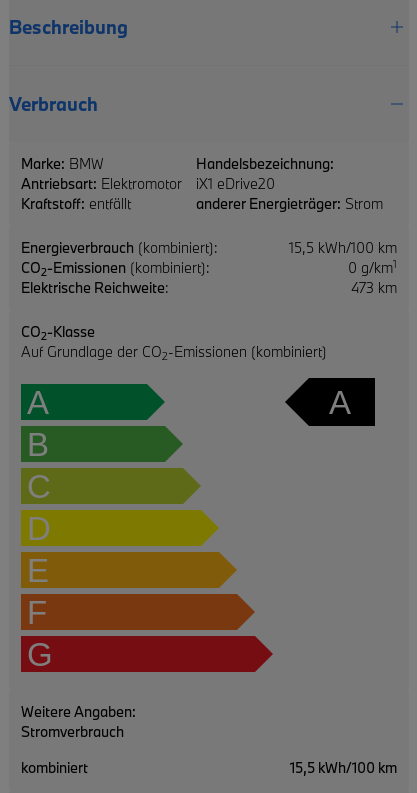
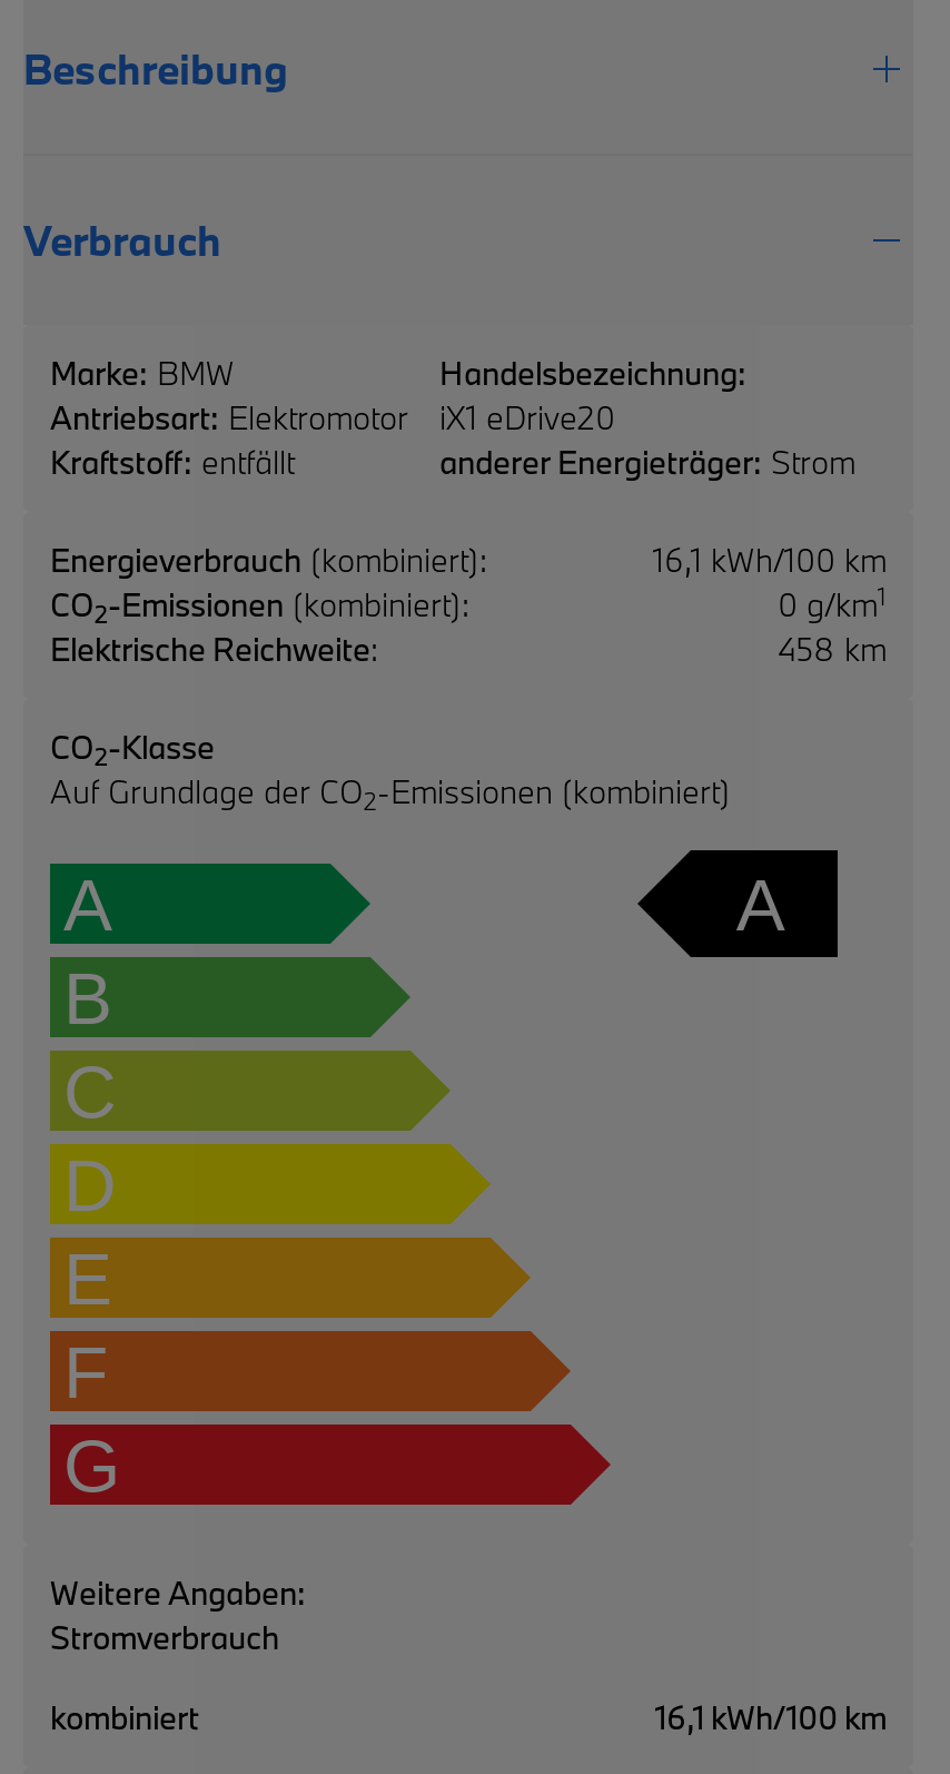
- 15,5 kWh/100 km
+ 16,1 kWh/100 km

- 473 km
+ 458 km

- 15,5 kWh/100 km
+ 16,1 kWh/100 km
